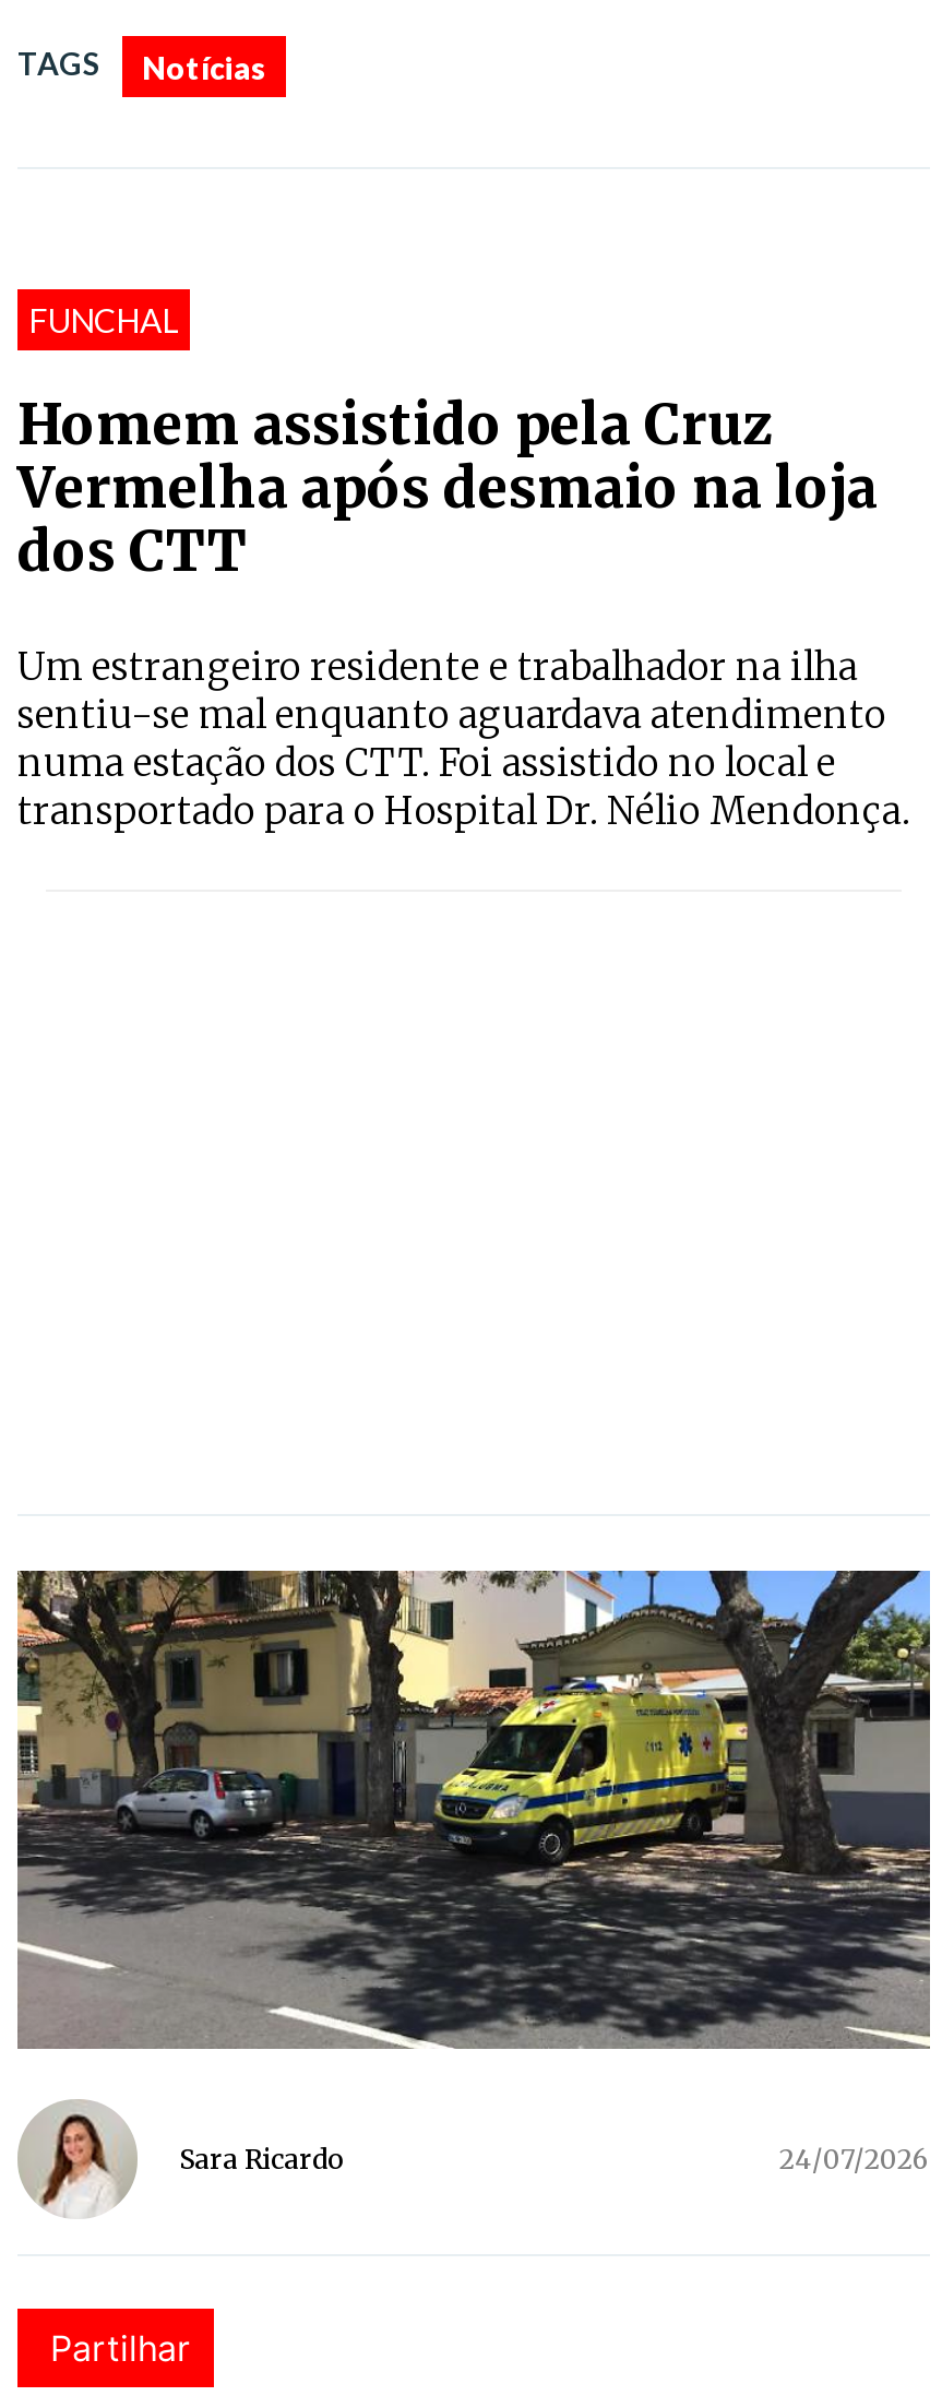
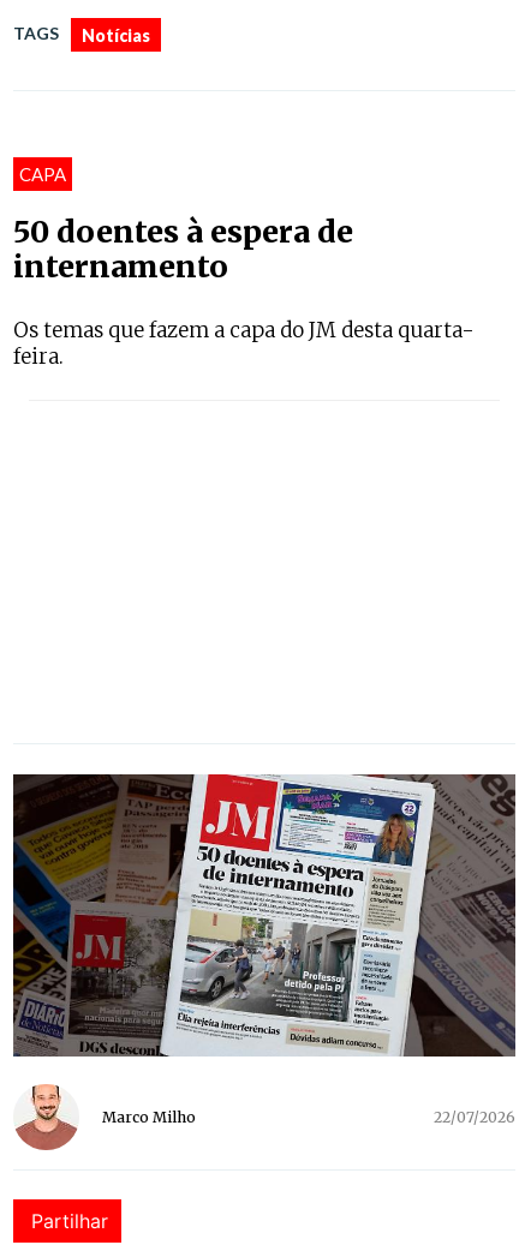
- FUNCHAL
+ CAPA

- Homem assistido pela Cruz
- Vermelha após desmaio na loja
- dos CTT
+ 50 doentes à espera de
+ internamento

- Um estrangeiro residente e trabalhador na ilha
- sentiu-se mal enquanto aguardava atendimento
- numa estação dos CTT. Foi assistido no local e
- transportado para o Hospital Dr. Nélio Mendonça.
+ Os temas que fazem a capa do JM desta quarta-
+ feira.

- [image]
+ [image]

- [image]
- Sara Ricardo
- 24/07/2026
+ [image]
+ Marco Milho
+ 22/07/2026
